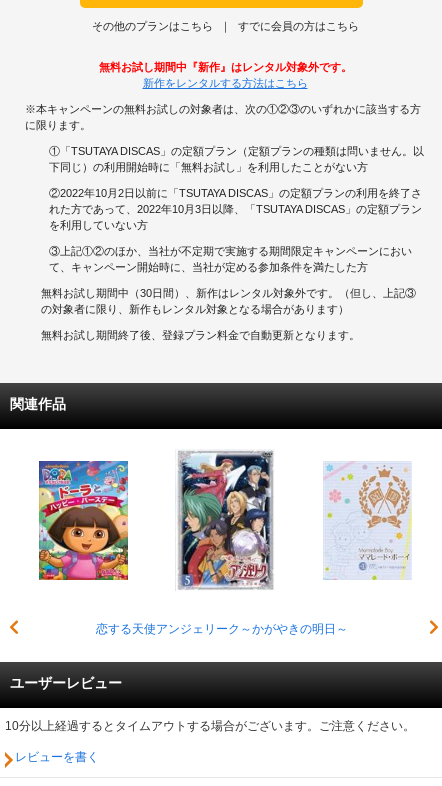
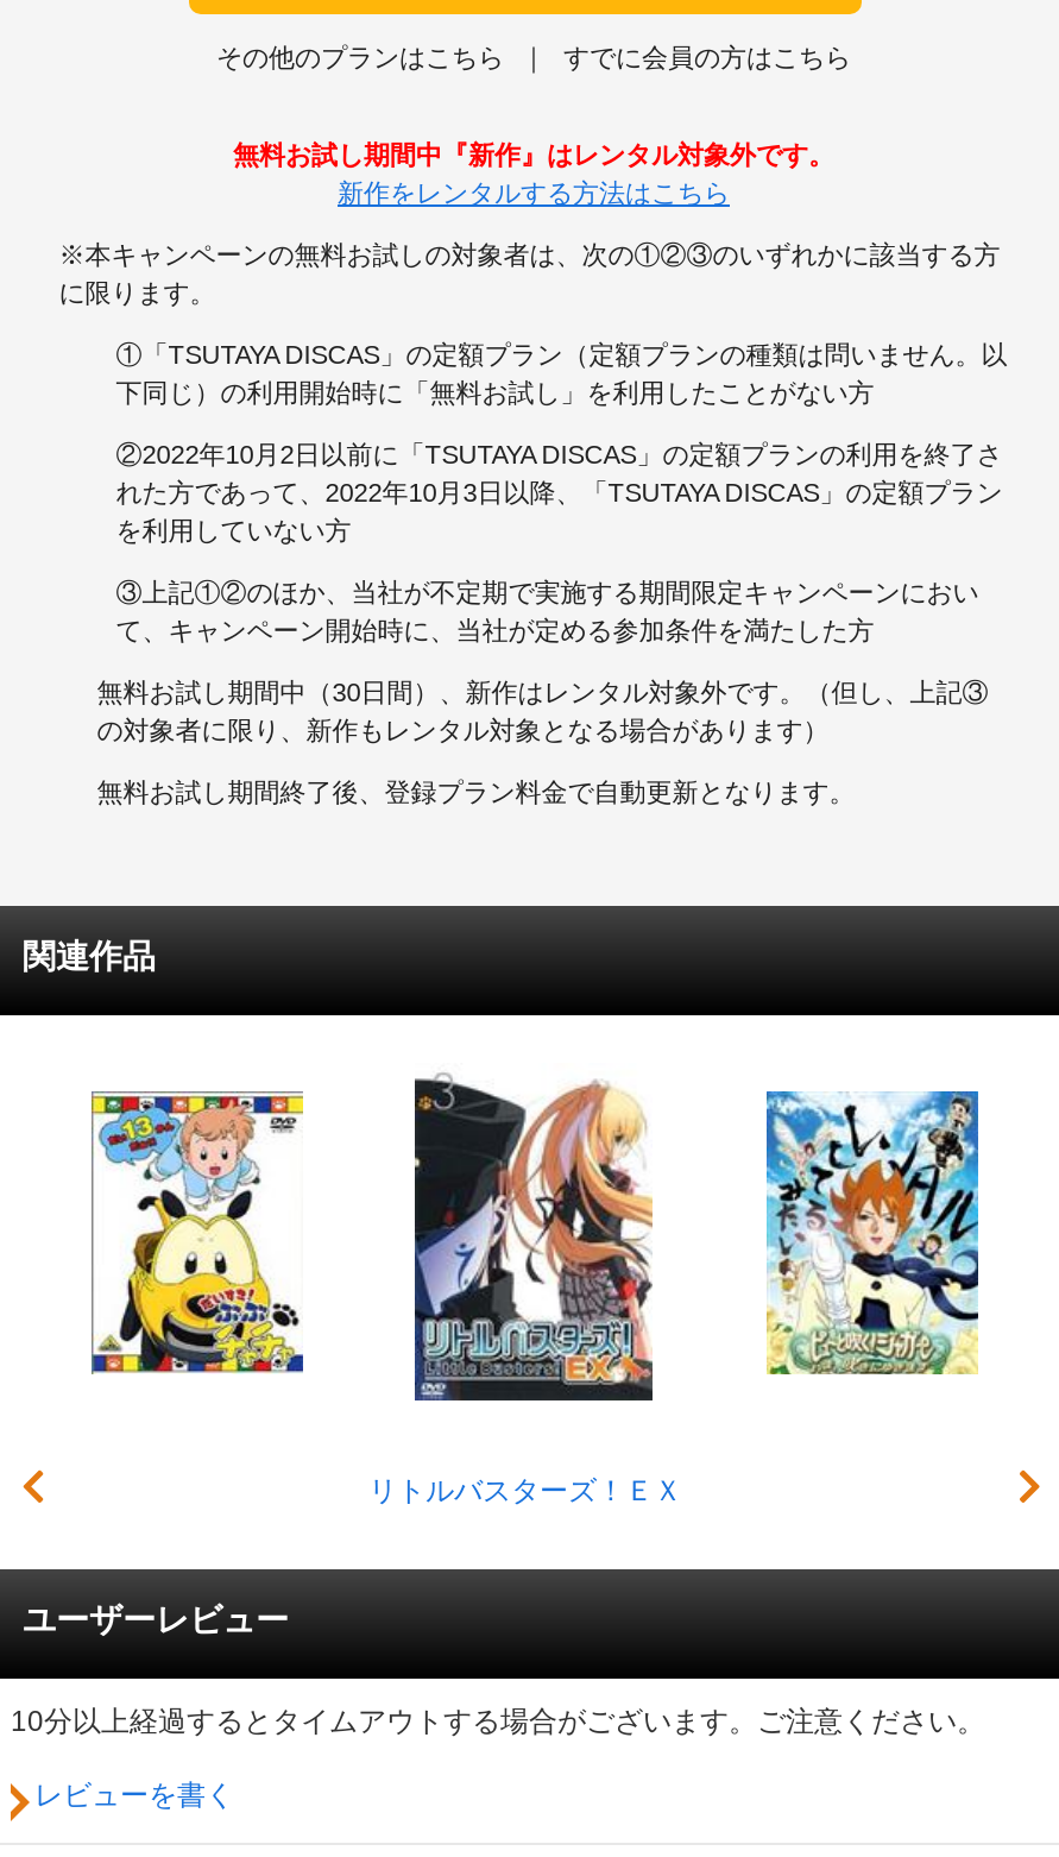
- [image]
- 恋する天使アンジェリーク～かがやきの明日～
+ [image]
+ リトルバスターズ！ＥＸ

- [image]
+ [image]

- [image]
+ [image]
